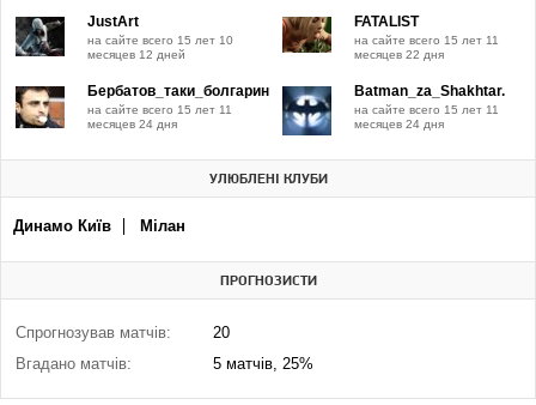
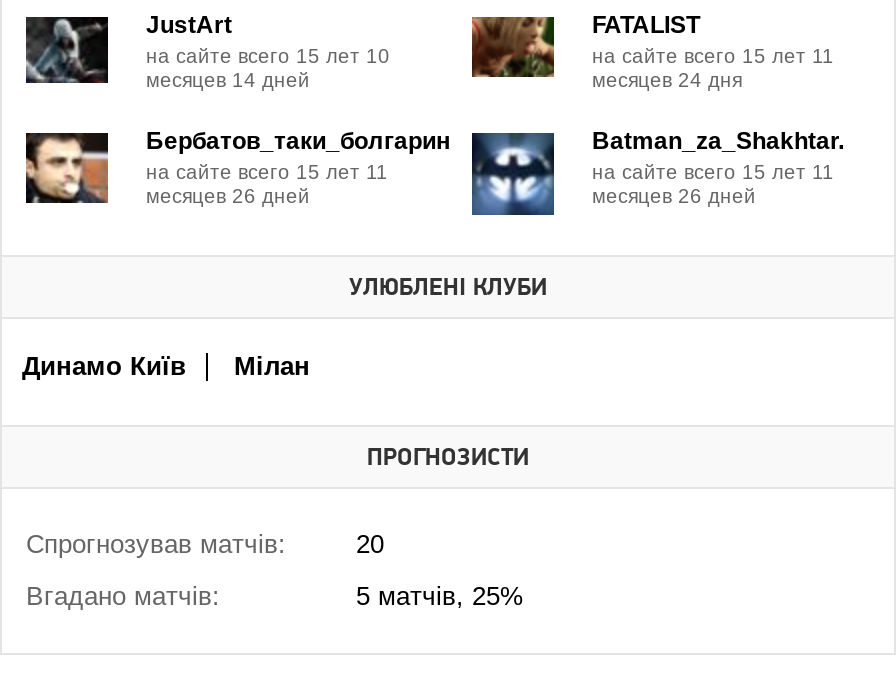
- месяцев 12 дней
+ месяцев 14 дней

- месяцев 22 дня
+ месяцев 24 дня

- месяцев 24 дня
+ месяцев 26 дней

- месяцев 24 дня
+ месяцев 26 дней
